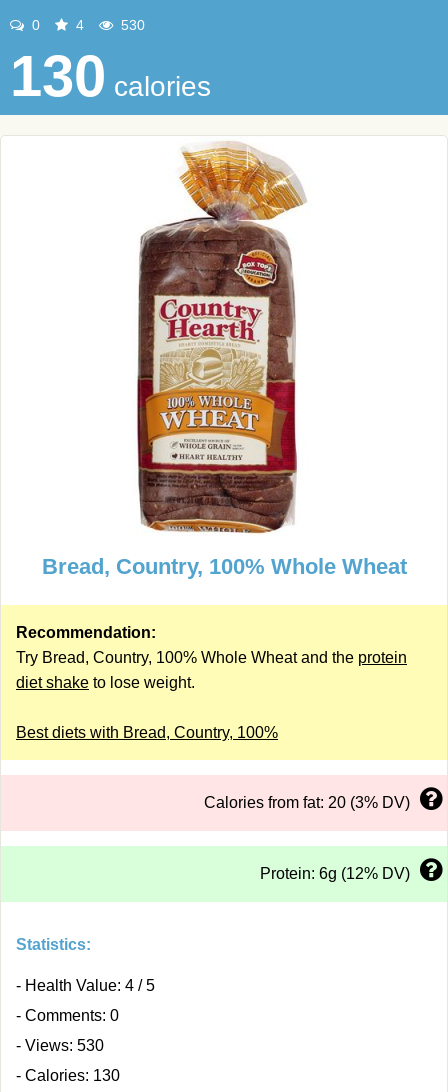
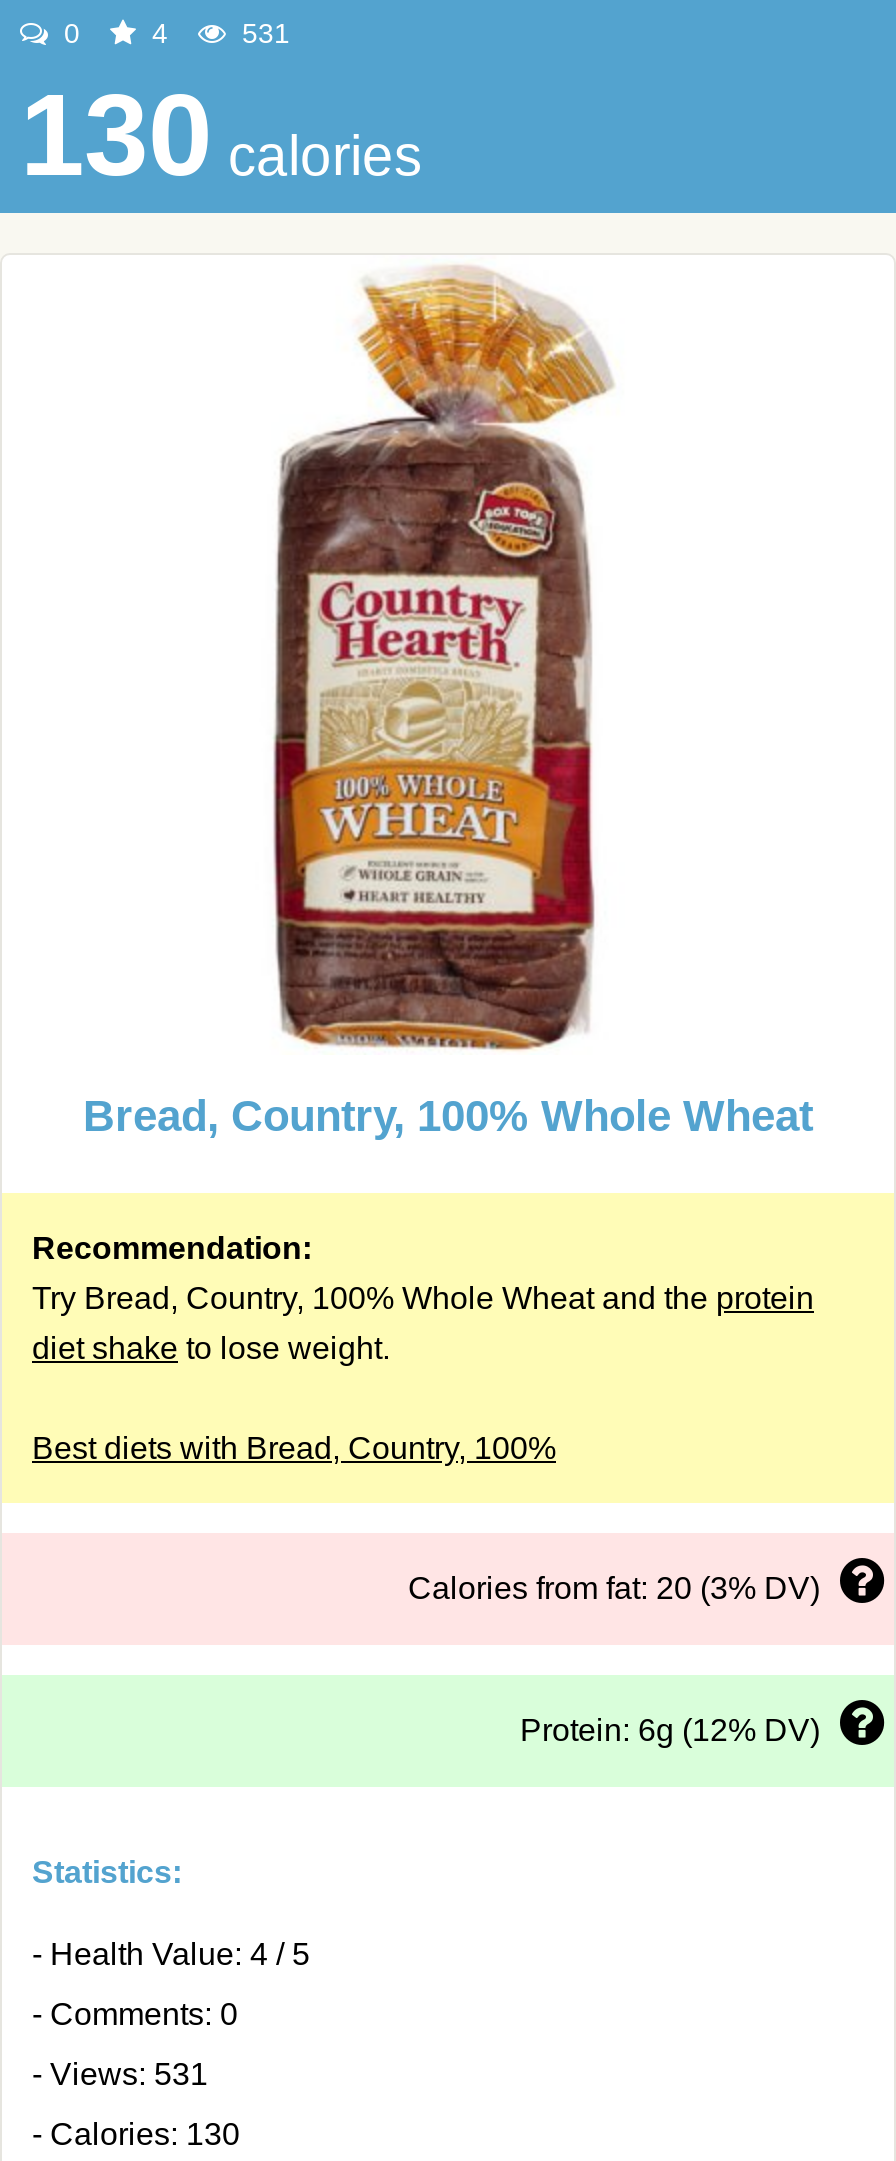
- 530
+ 531

- - Views: 530
+ - Views: 531
